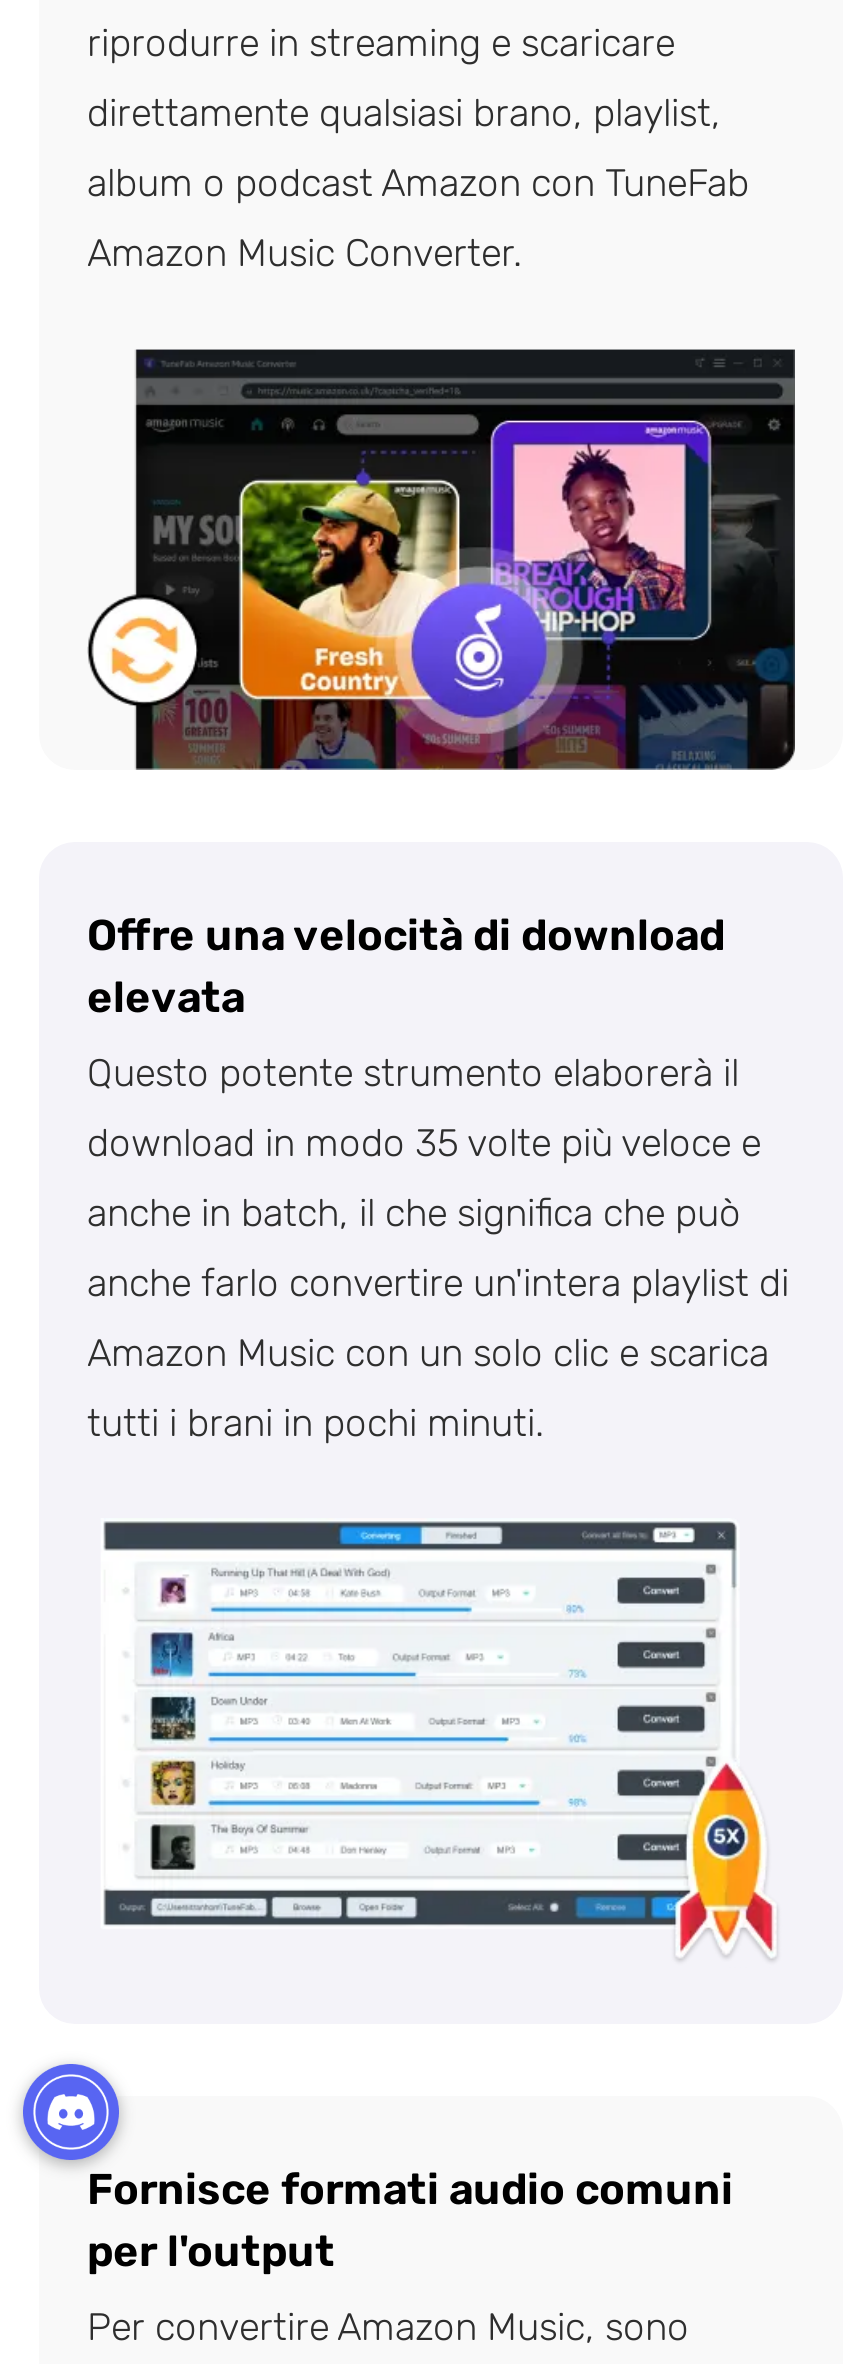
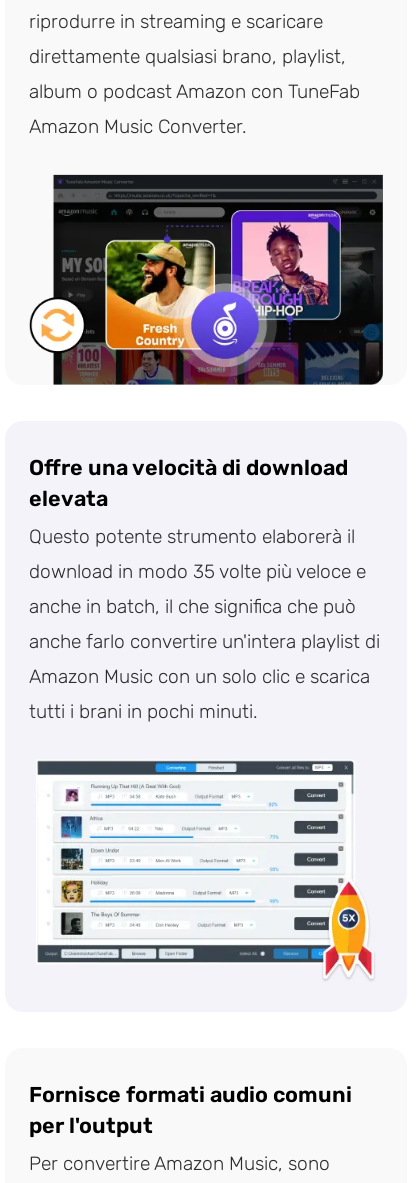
- [image]
